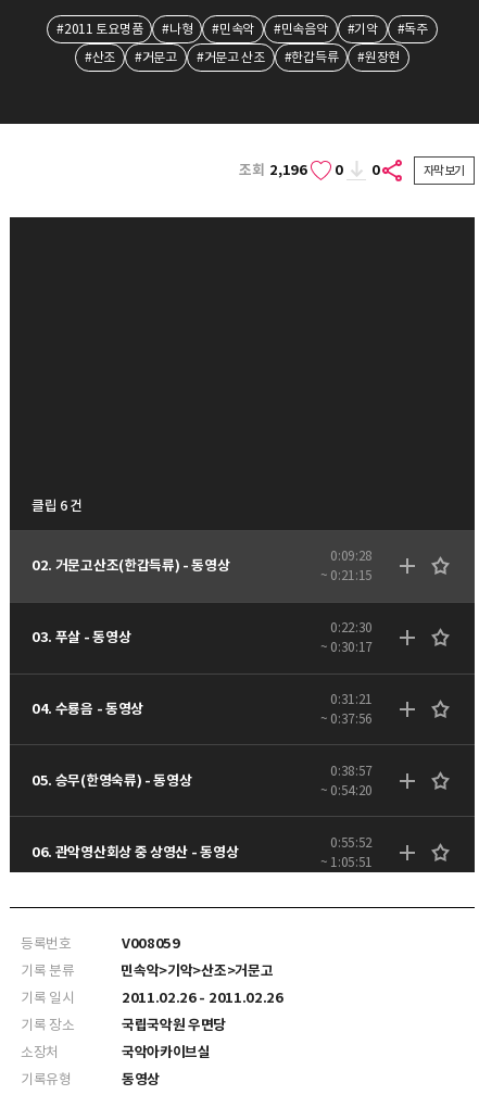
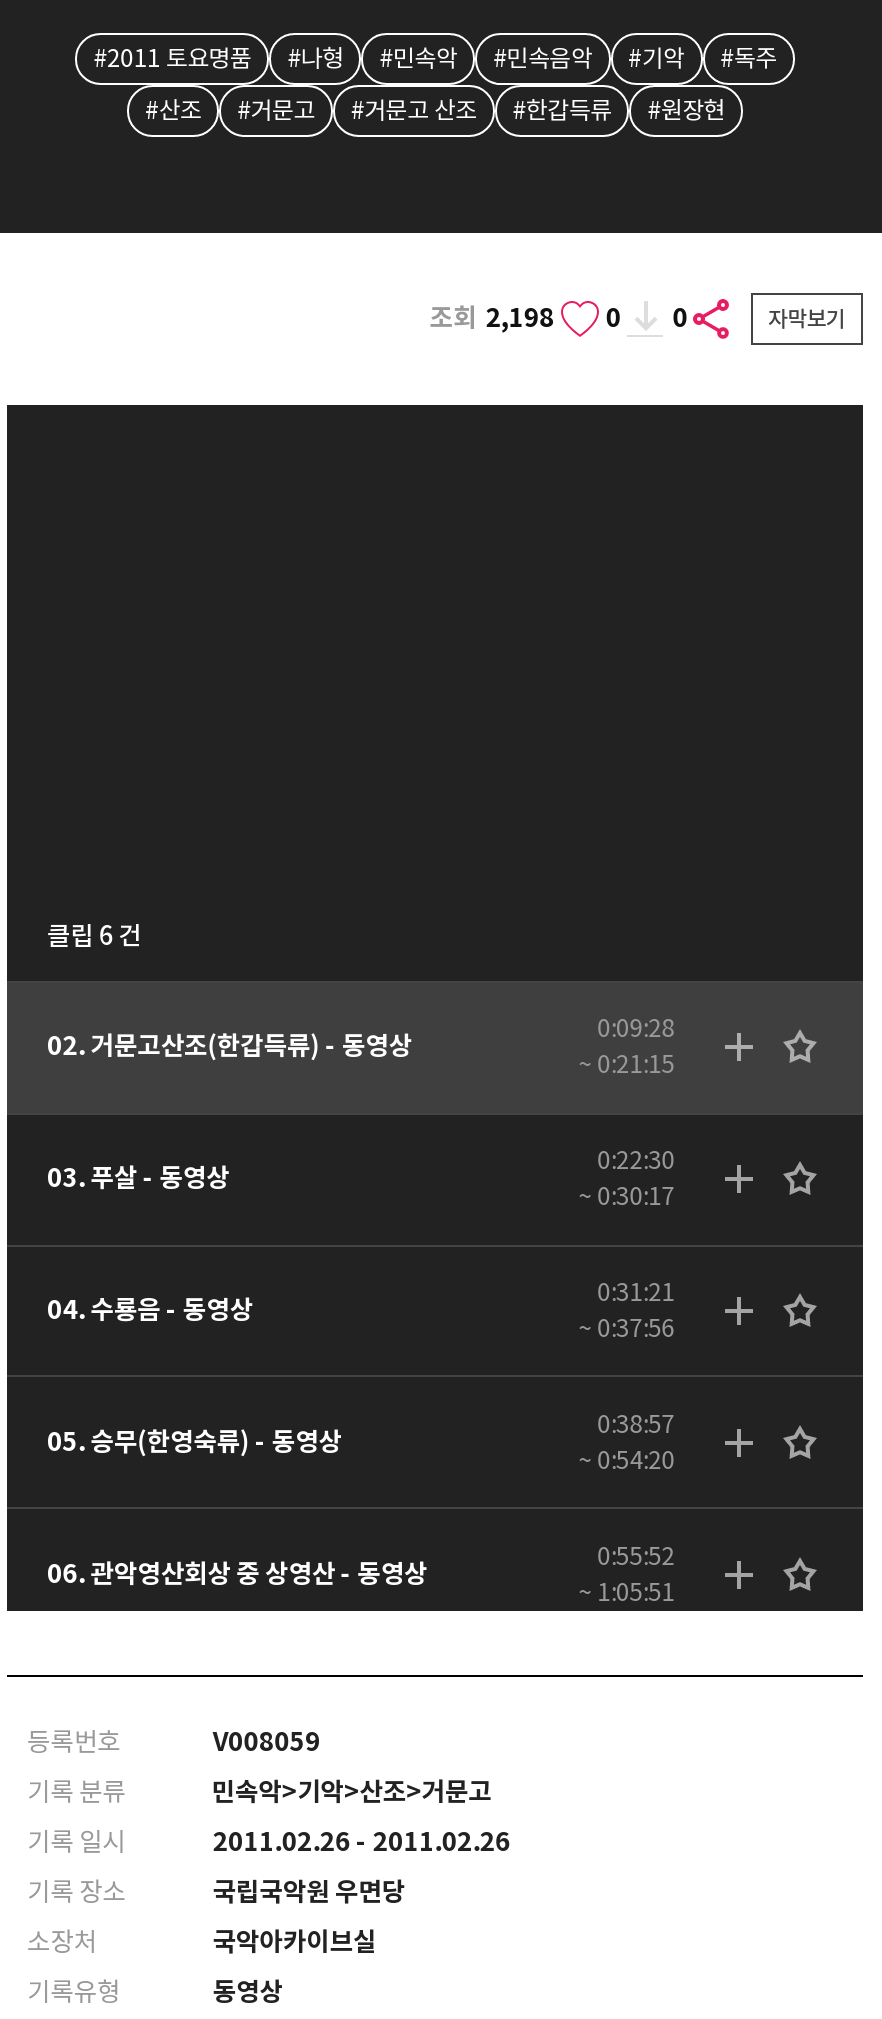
- 조회 2,196 0 0
+ 조회 2,198 0 0
